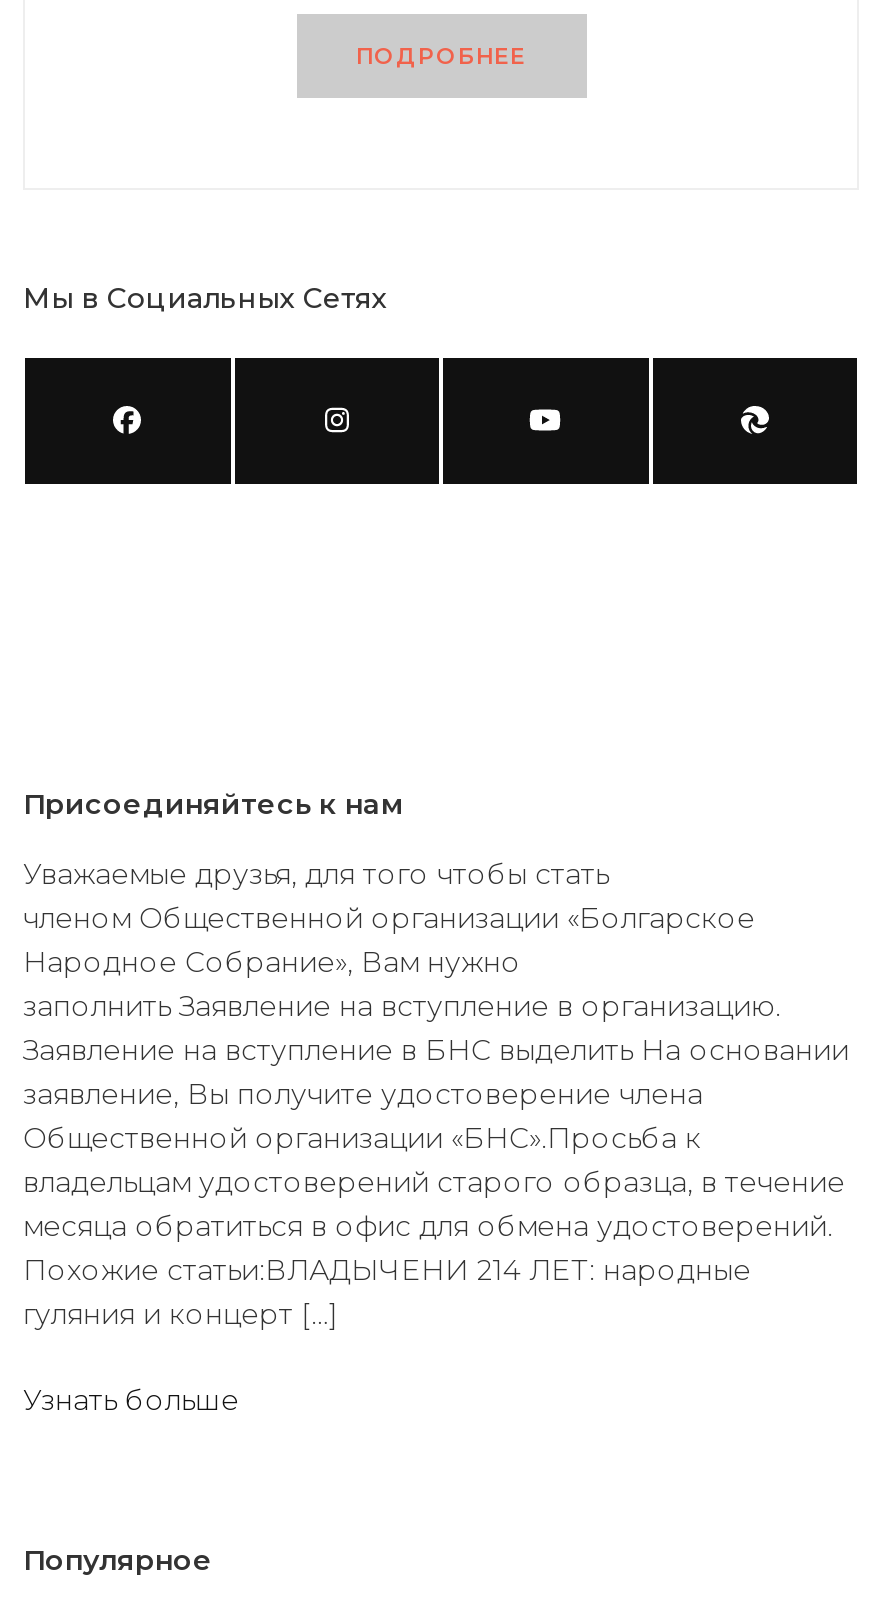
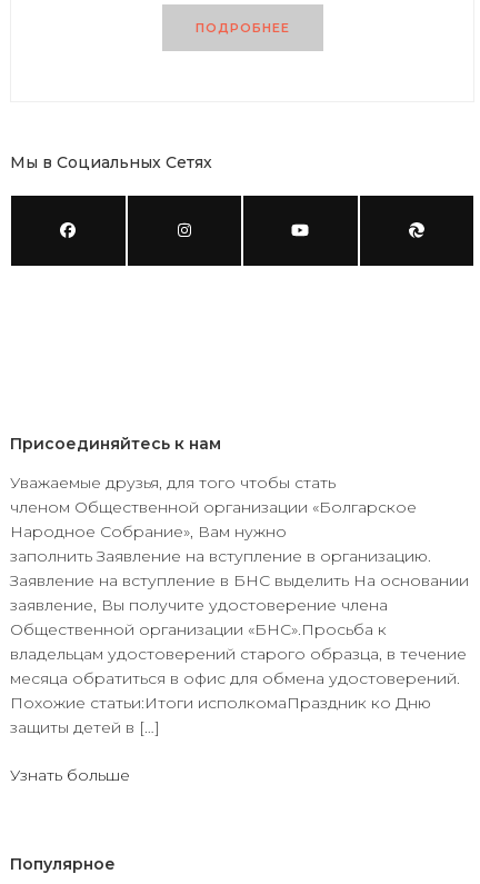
- Похожие статьи:ВЛАДЫЧЕНИ 214 ЛЕТ: народные
- гуляния и концерт […]
+ Похожие статьи:Итоги исполкомаПраздник ко Дню
+ защиты детей в […]
